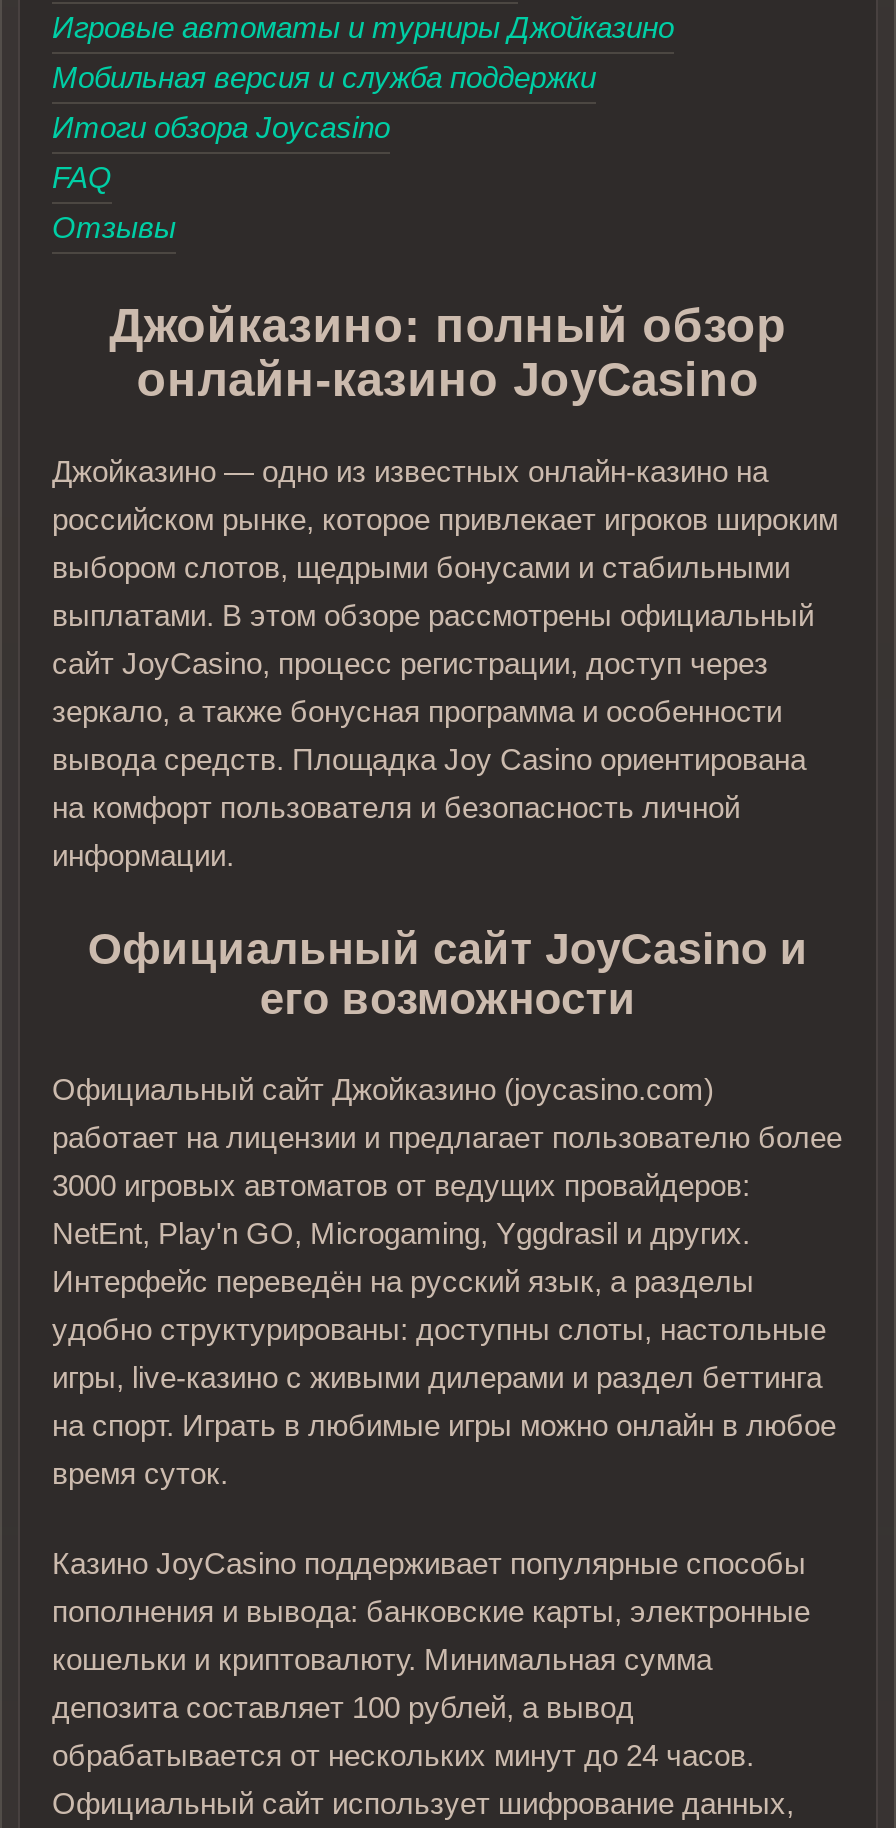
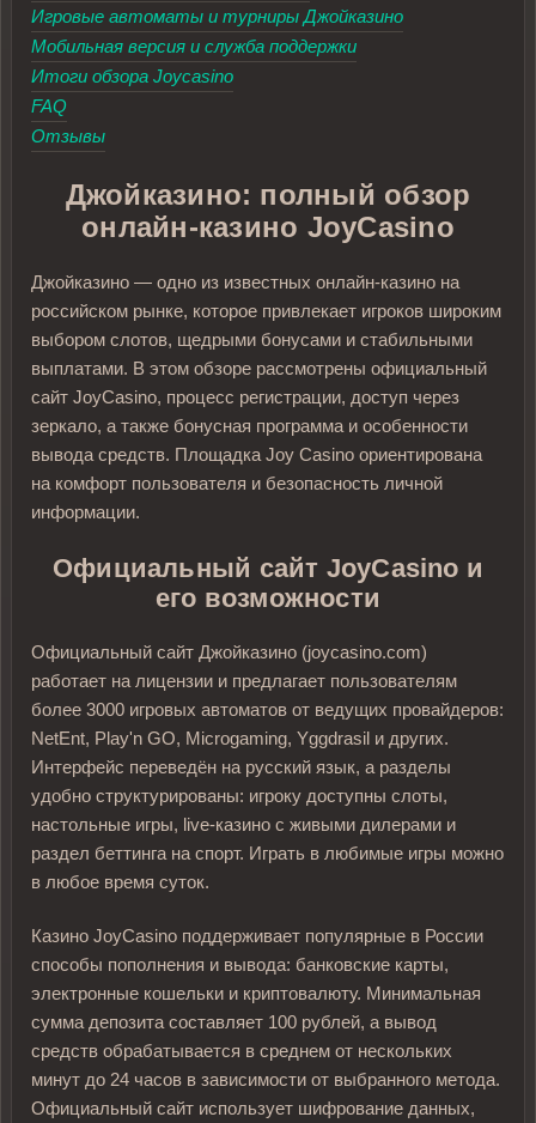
- работает на лицензии и предлагает пользователю более
- 3000 игровых автоматов от ведущих провайдеров:
+ работает на лицензии и предлагает пользователям
+ более 3000 игровых автоматов от ведущих провайдеров:

- удобно структурированы: доступны слоты, настольные
- игры, live-казино с живыми дилерами и раздел беттинга
- на спорт. Играть в любимые игры можно онлайн в любое
- время суток.
+ удобно структурированы: игроку доступны слоты,
+ настольные игры, live-казино с живыми дилерами и
+ раздел беттинга на спорт. Играть в любимые игры можно
+ в любое время суток.

- Казино JoyCasino поддерживает популярные способы
- пополнения и вывода: банковские карты, электронные
- кошельки и криптовалюту. Минимальная сумма
- депозита составляет 100 рублей, а вывод
- обрабатывается от нескольких минут до 24 часов.
+ Казино JoyCasino поддерживает популярные в России
+ способы пополнения и вывода: банковские карты,
+ электронные кошельки и криптовалюту. Минимальная
+ сумма депозита составляет 100 рублей, а вывод
+ средств обрабатывается в среднем от нескольких
+ минут до 24 часов в зависимости от выбранного метода.
